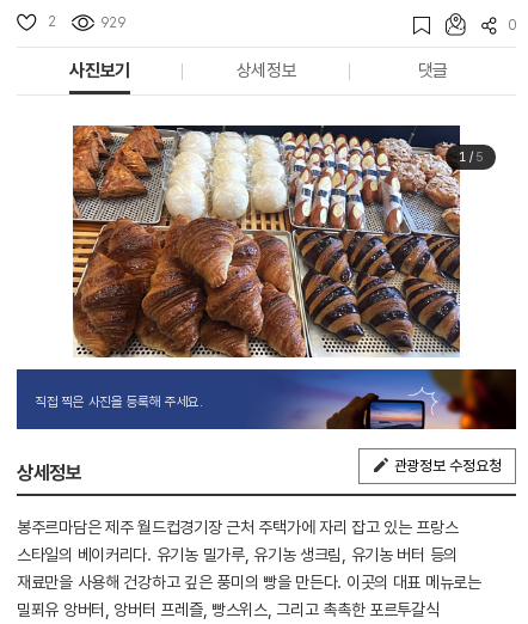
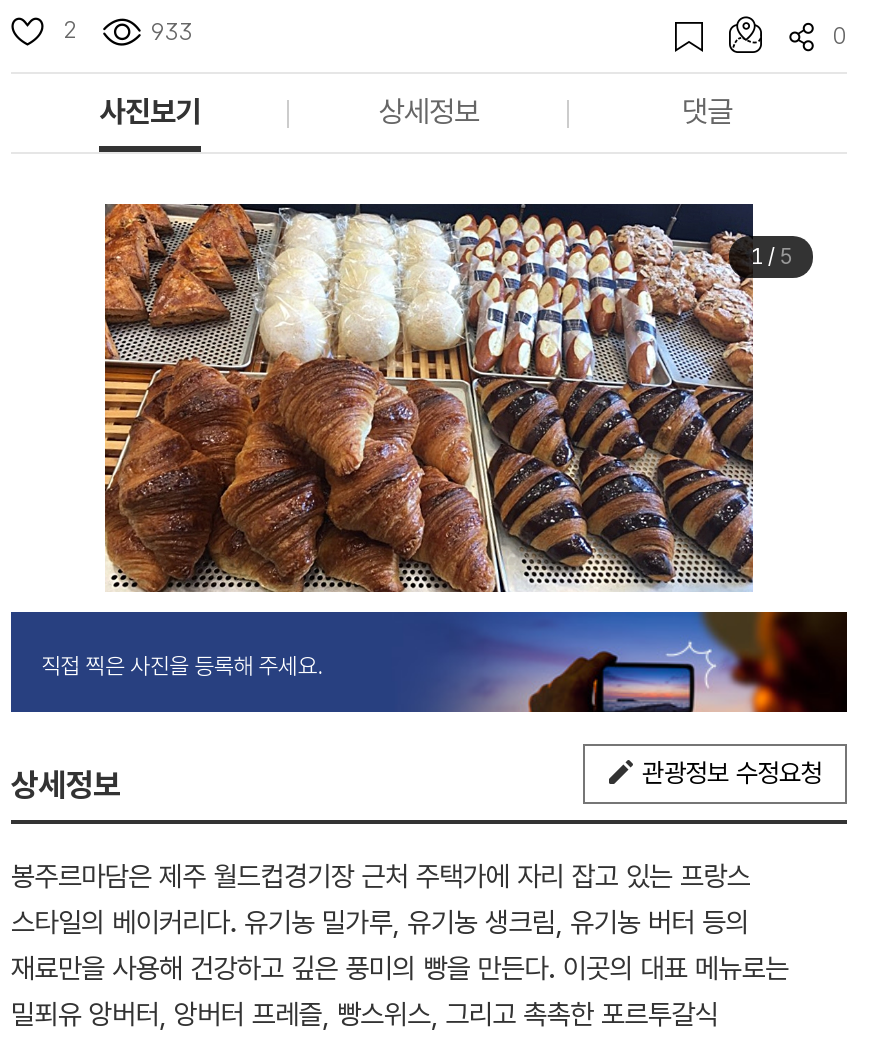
- 929
+ 933
